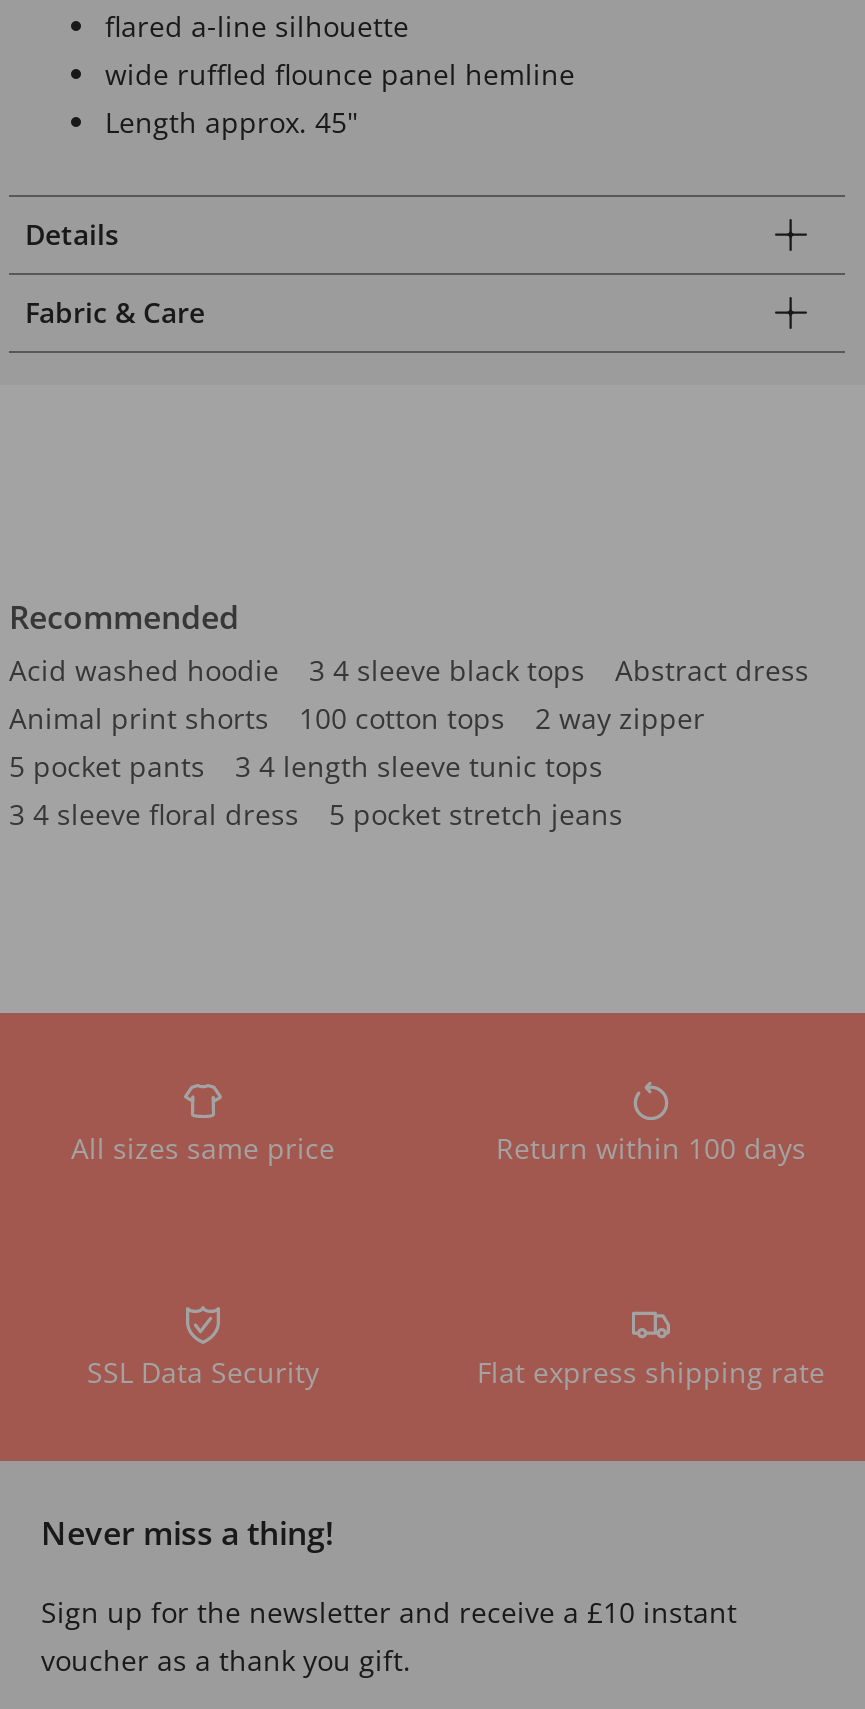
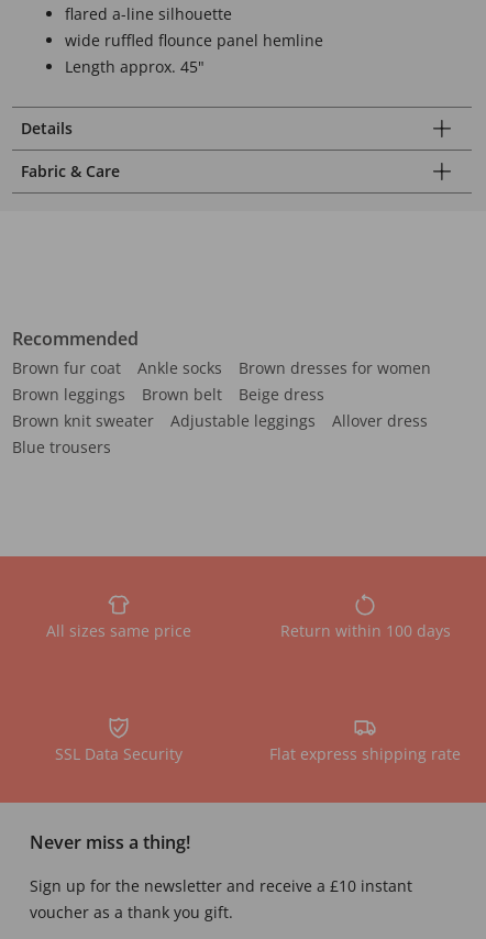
- Acid washed hoodie
- 3 4 sleeve black tops
- Abstract dress
- Animal print shorts
- 100 cotton tops
- 2 way zipper
- 5 pocket pants
- 3 4 length sleeve tunic tops
- 3 4 sleeve floral dress
- 5 pocket stretch jeans
+ Brown fur coat
+ Ankle socks
+ Brown dresses for women
+ Brown leggings
+ Brown belt
+ Beige dress
+ Brown knit sweater
+ Adjustable leggings
+ Allover dress
+ Blue trousers
